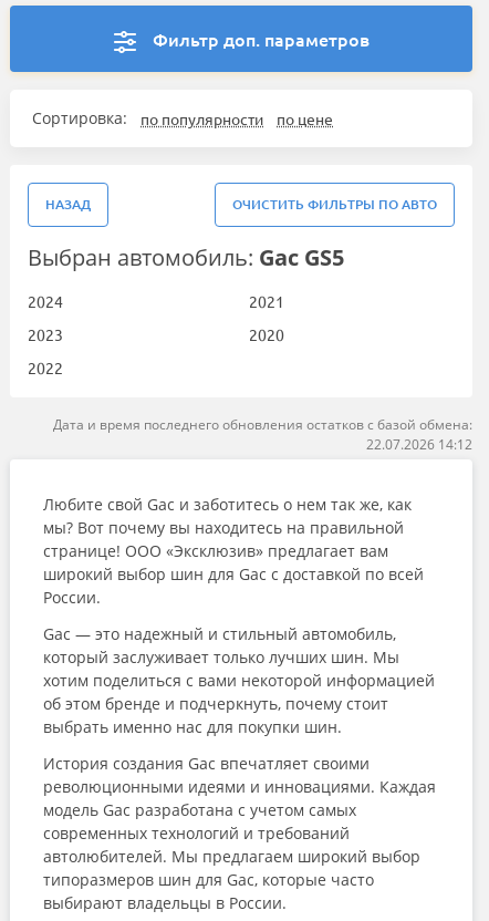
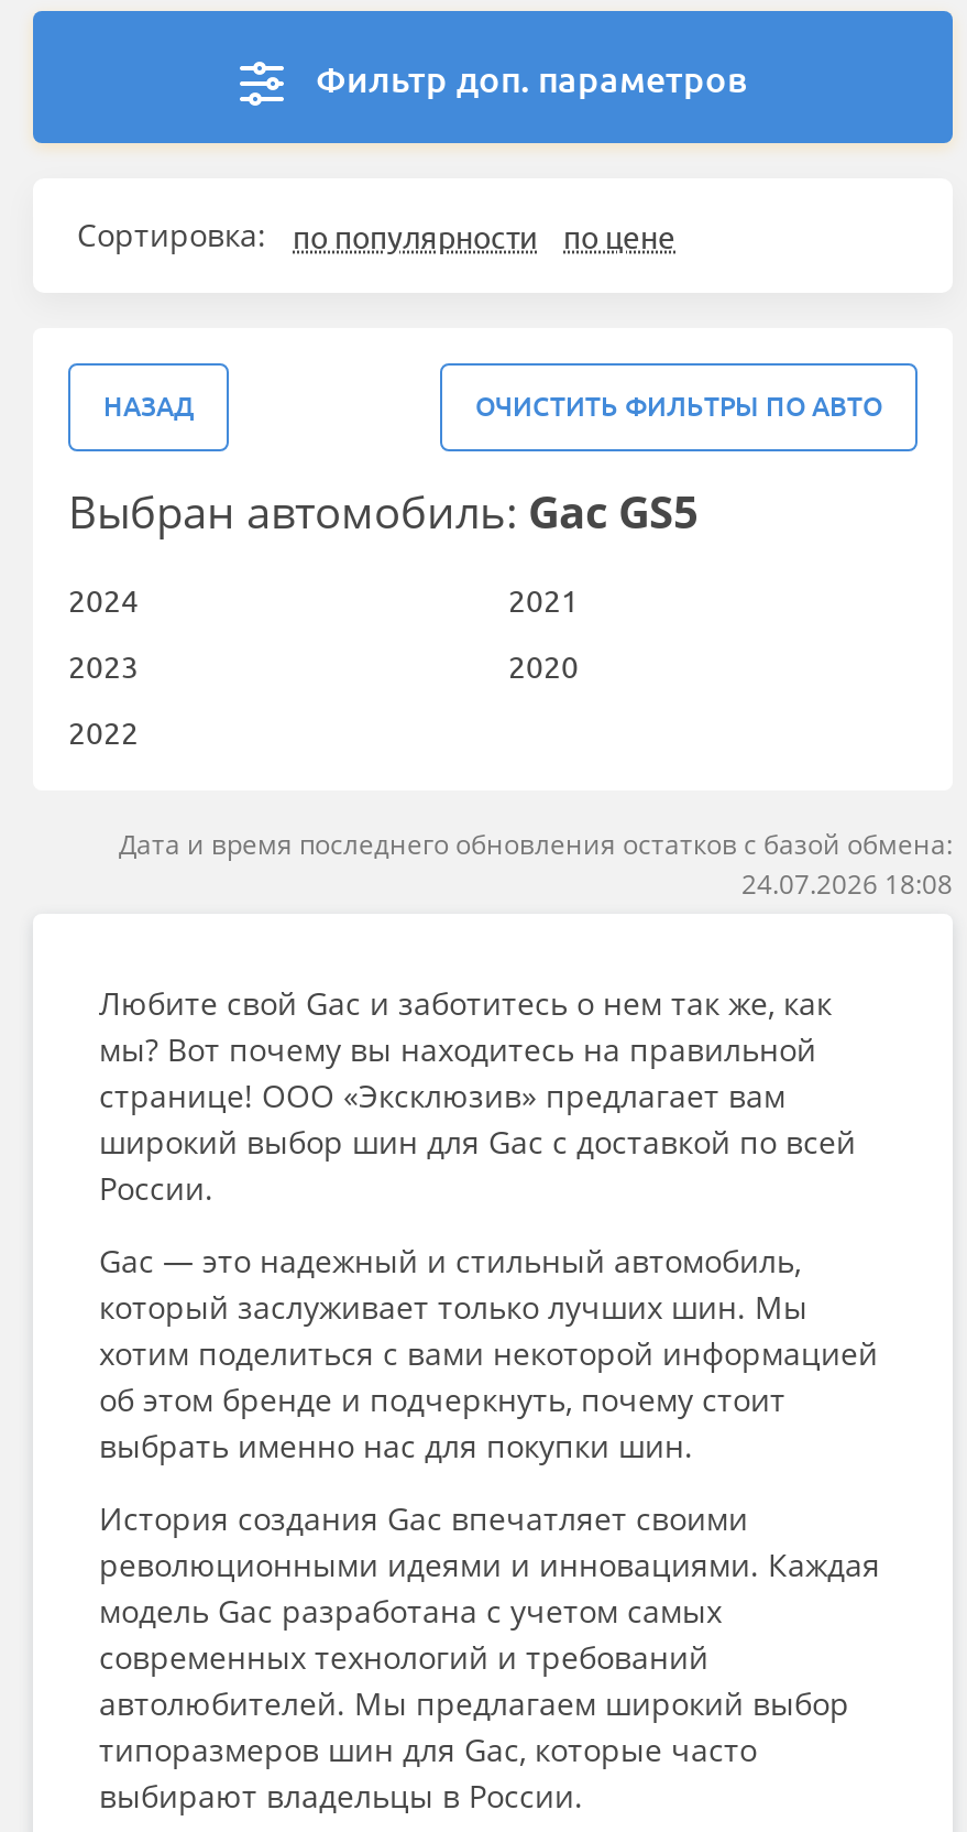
- 22.07.2026 14:12
+ 24.07.2026 18:08
